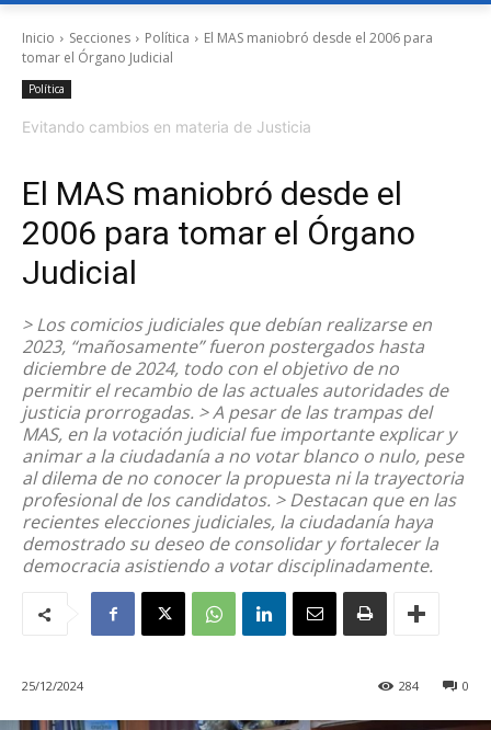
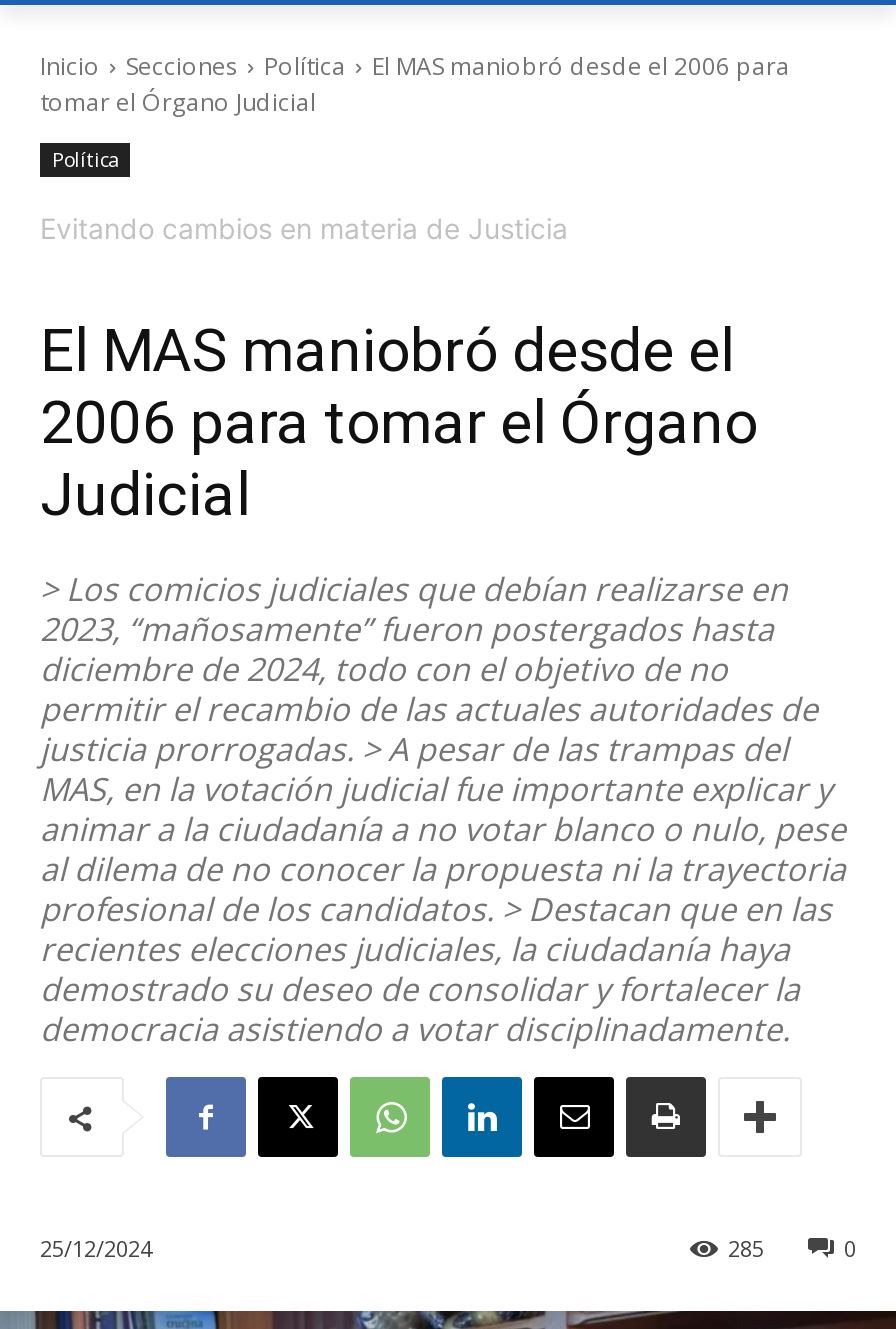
- 284
+ 285
